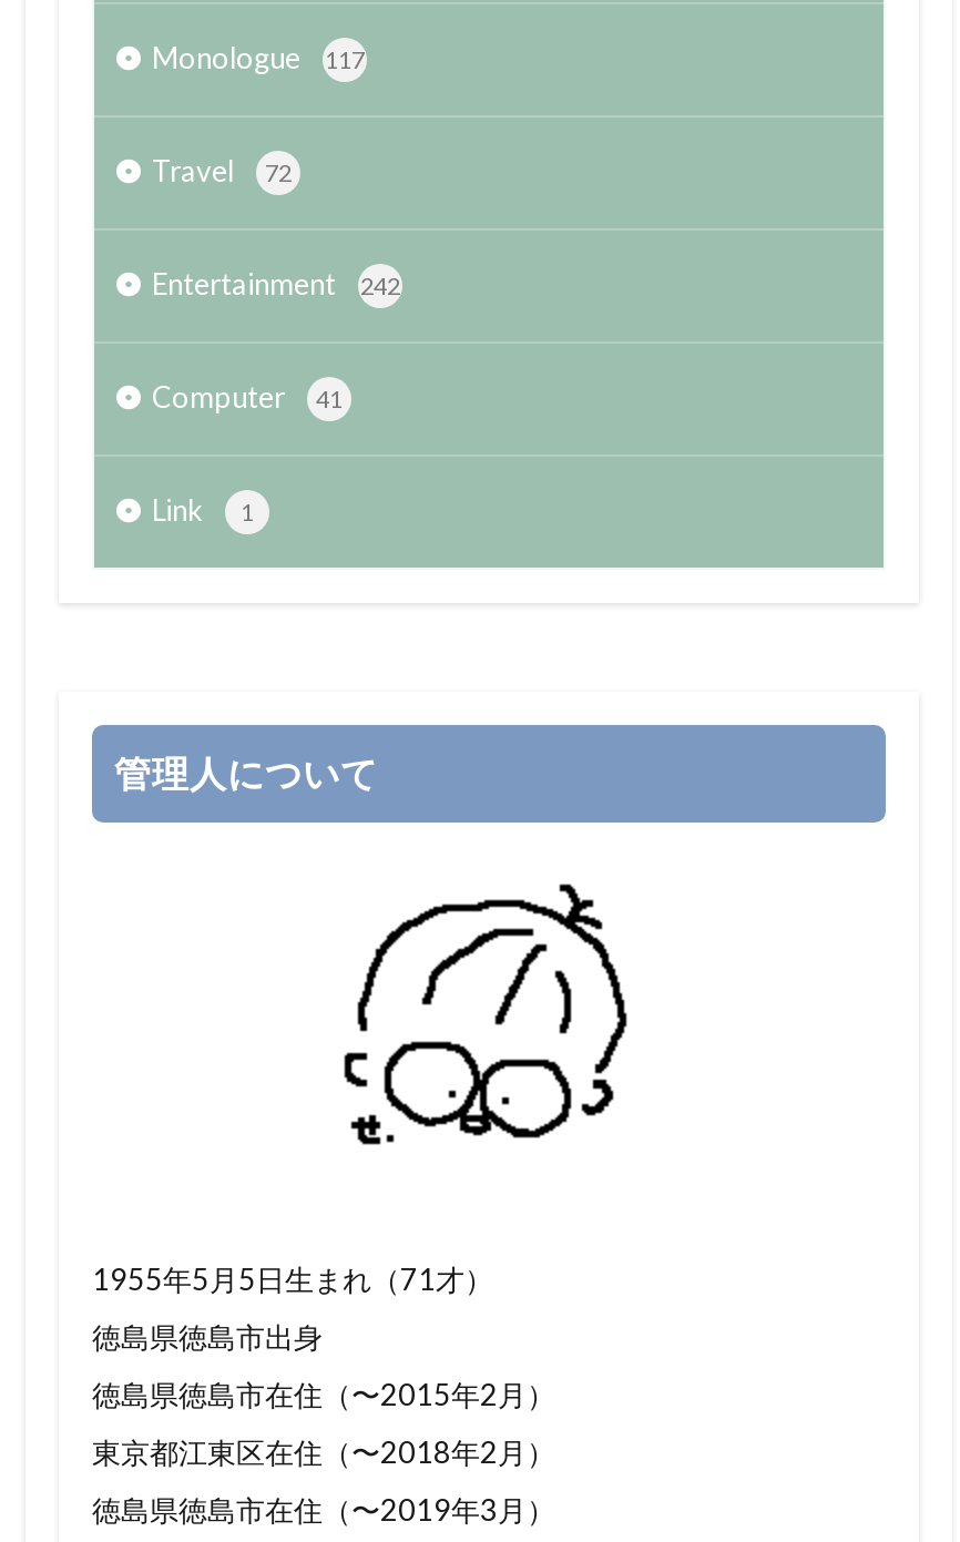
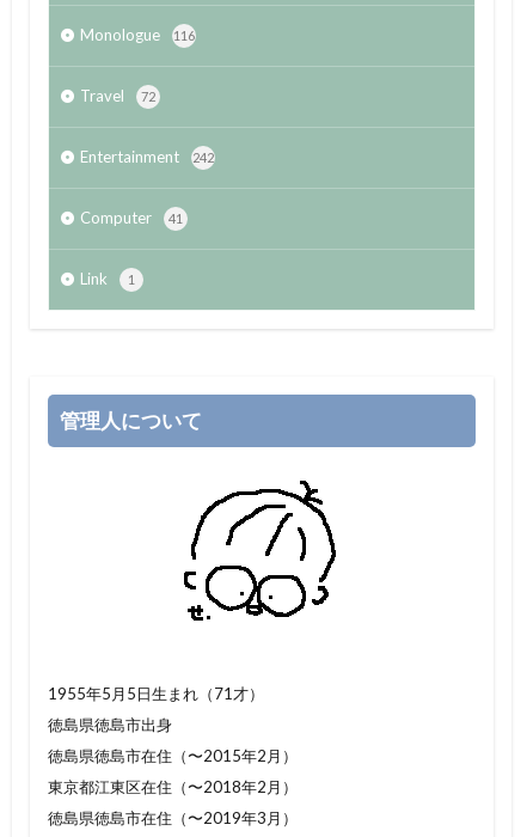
- Monologue 117
+ Monologue 116
